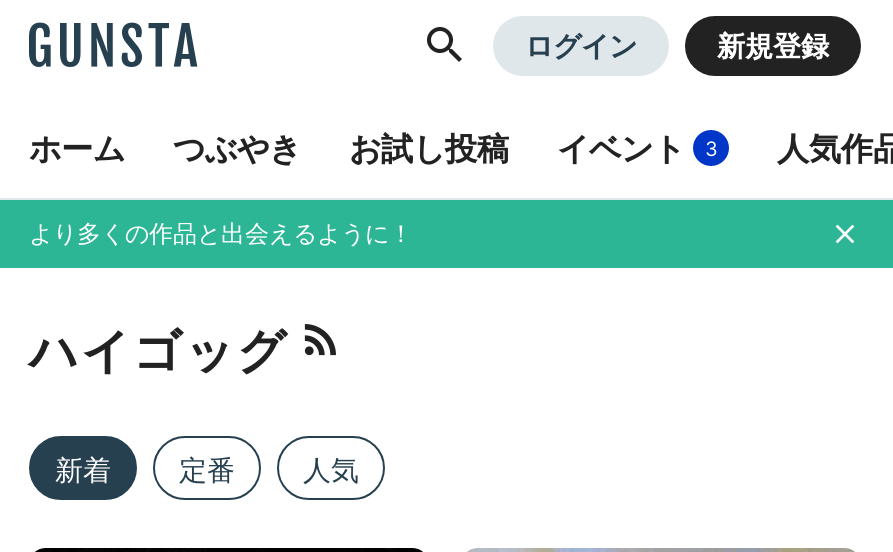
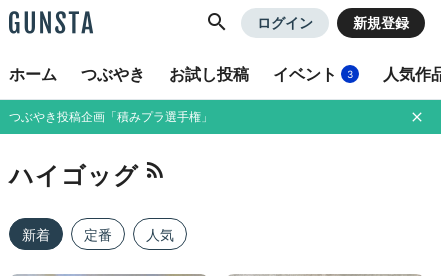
- より多くの作品と出会えるように！
+ つぶやき投稿企画「積みプラ選手権」
